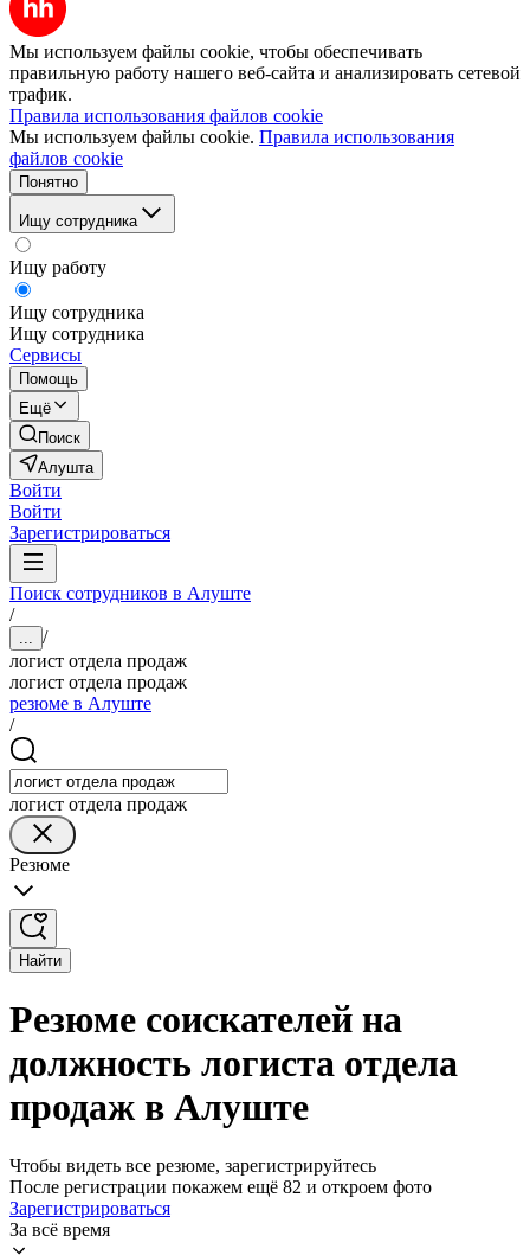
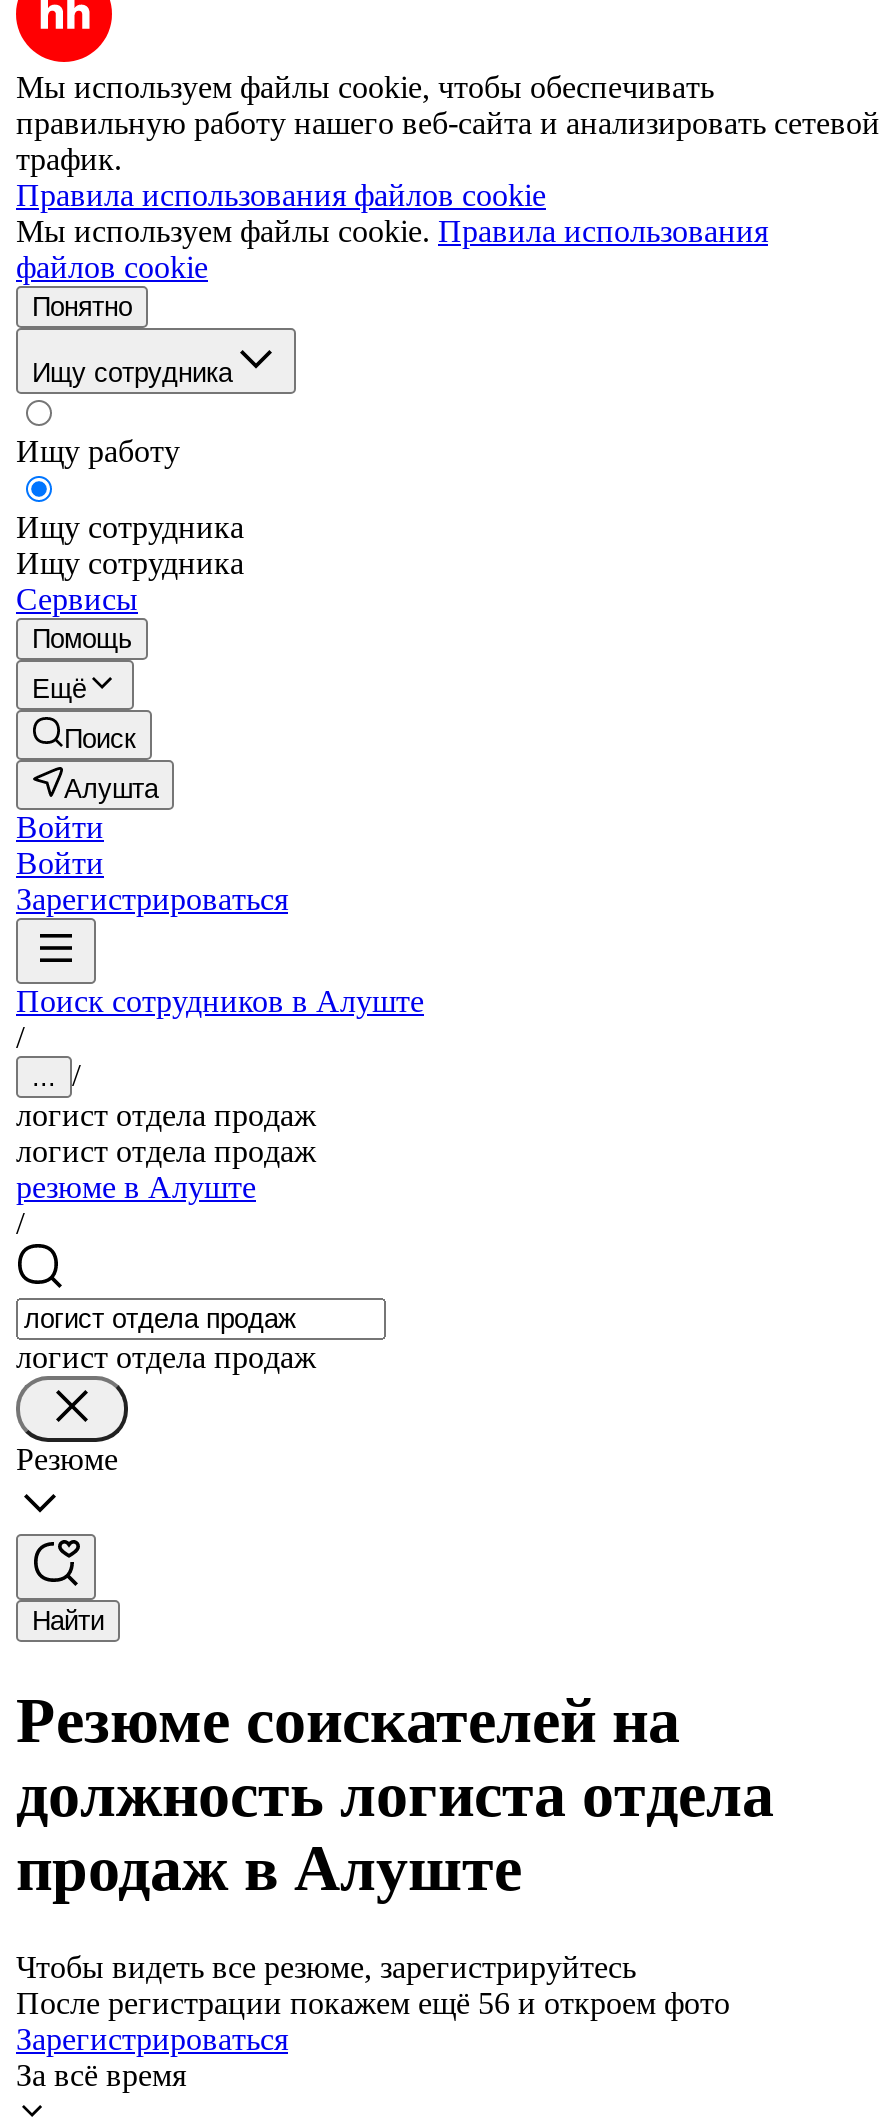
- После регистрации покажем ещё 82 и откроем фото
+ После регистрации покажем ещё 56 и откроем фото
